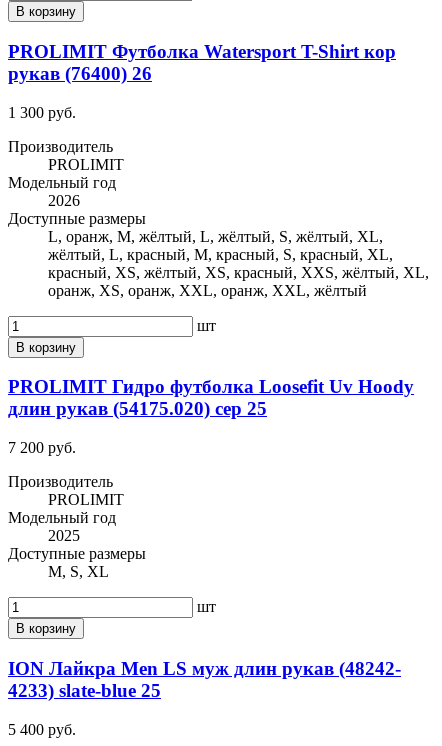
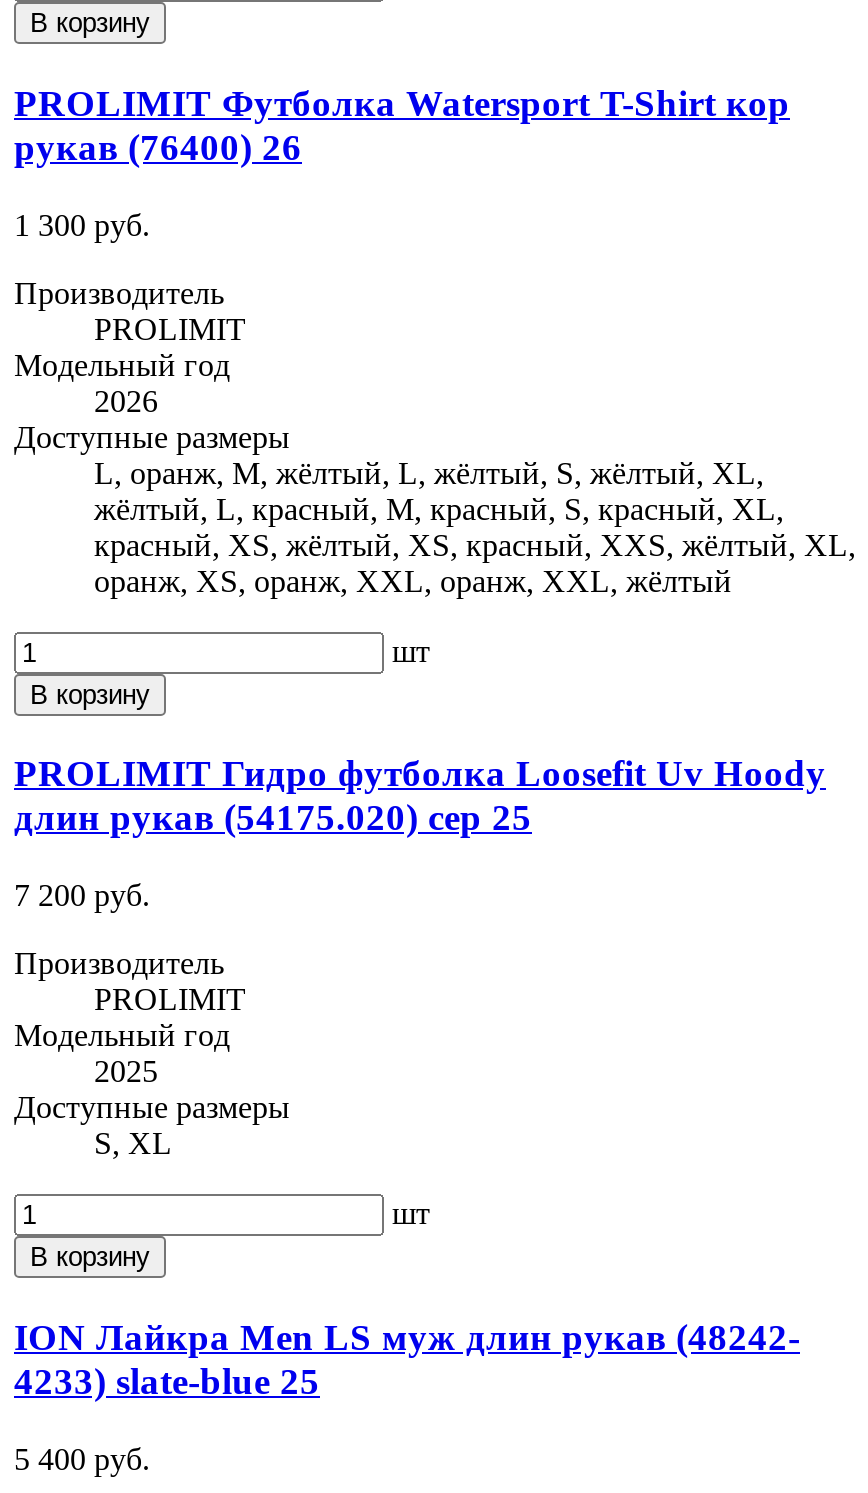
- M, S, XL
+ S, XL
